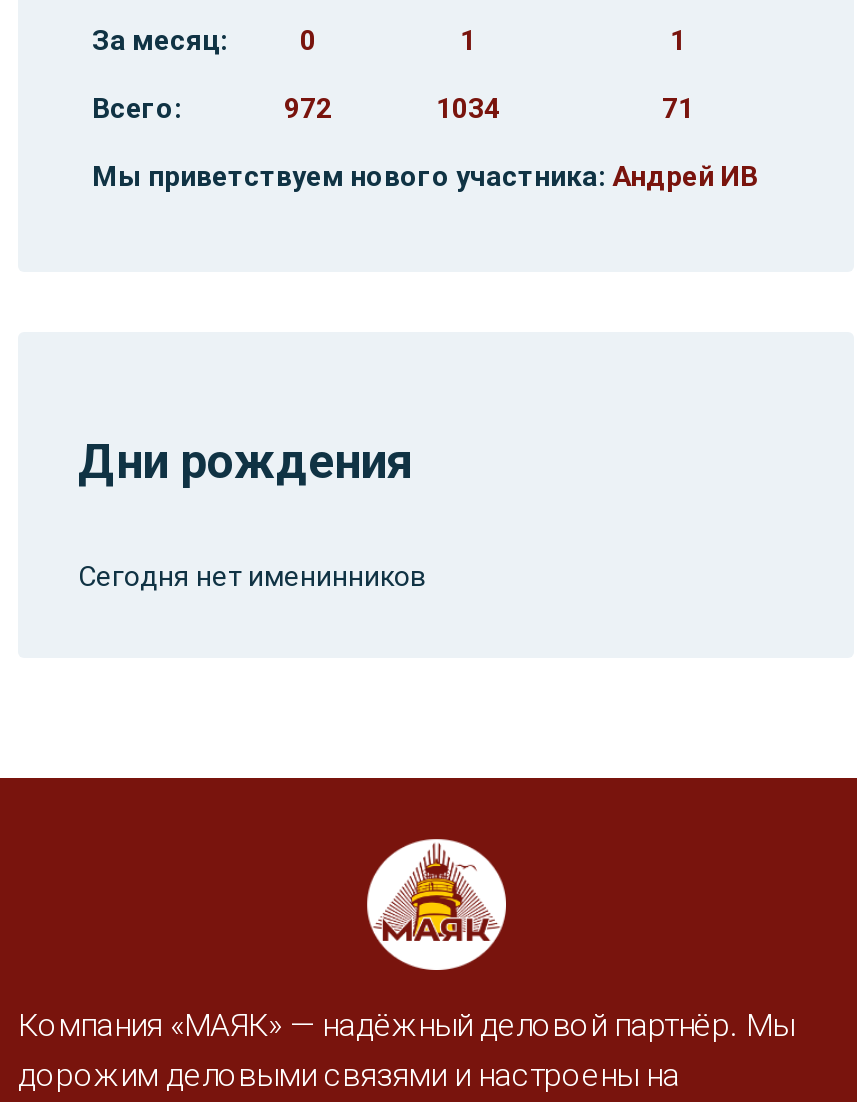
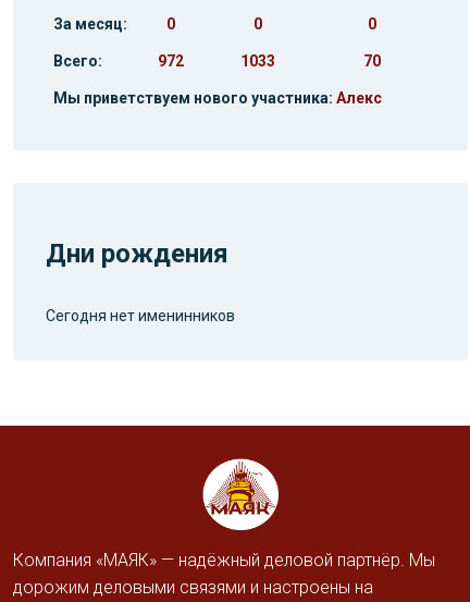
- 1
+ 0

- 1
+ 0

- 1034
- 71
+ 1033
+ 70

- Мы приветствуем нового участника: Андрей ИВ
+ Мы приветствуем нового участника: Алекс
